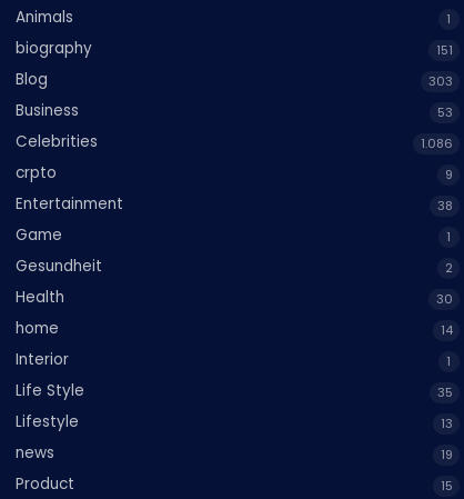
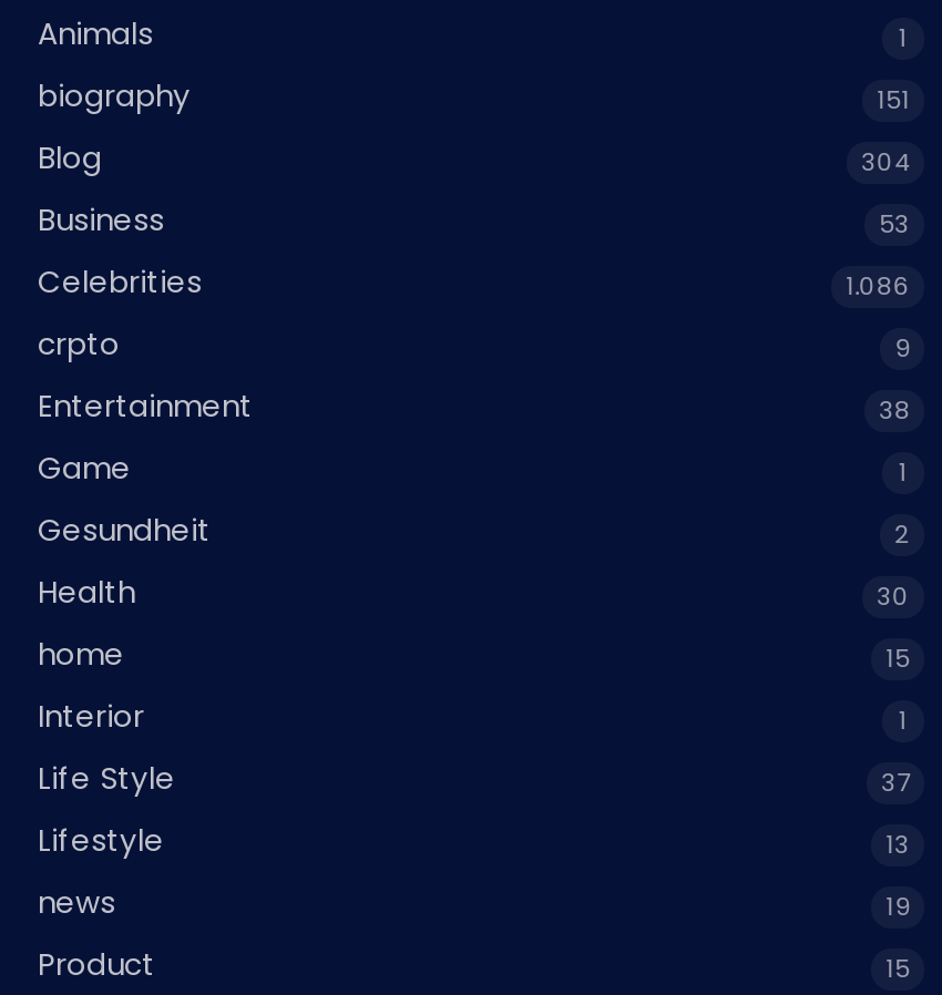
- 303
+ 304

- 14
+ 15

- 35
+ 37
